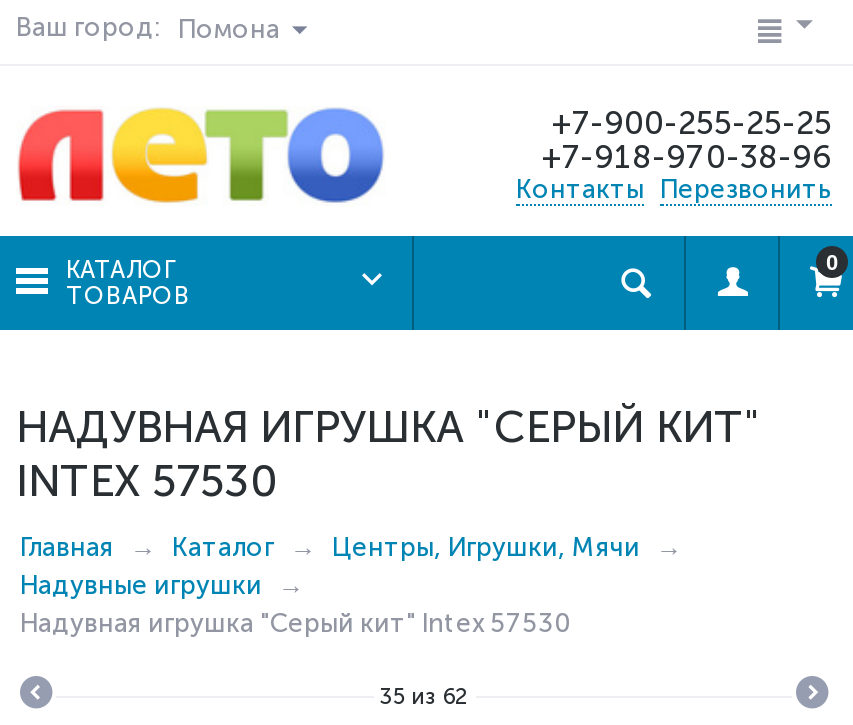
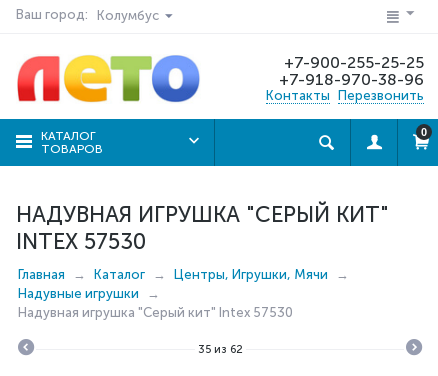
- Ваш город: Помона
+ Ваш город: Колумбус
